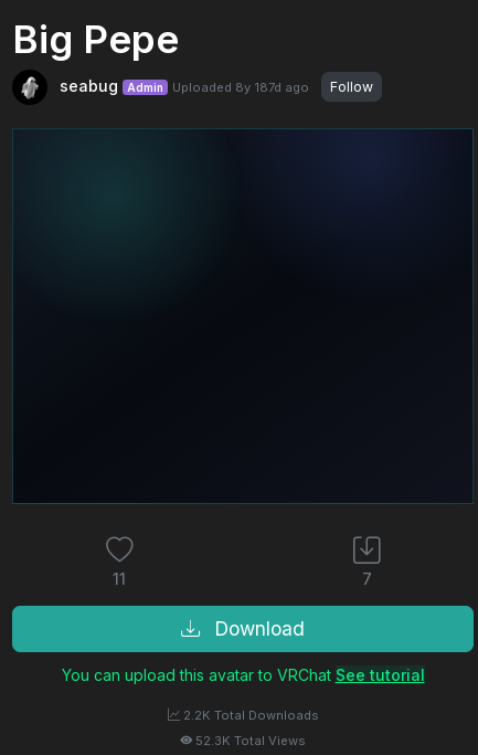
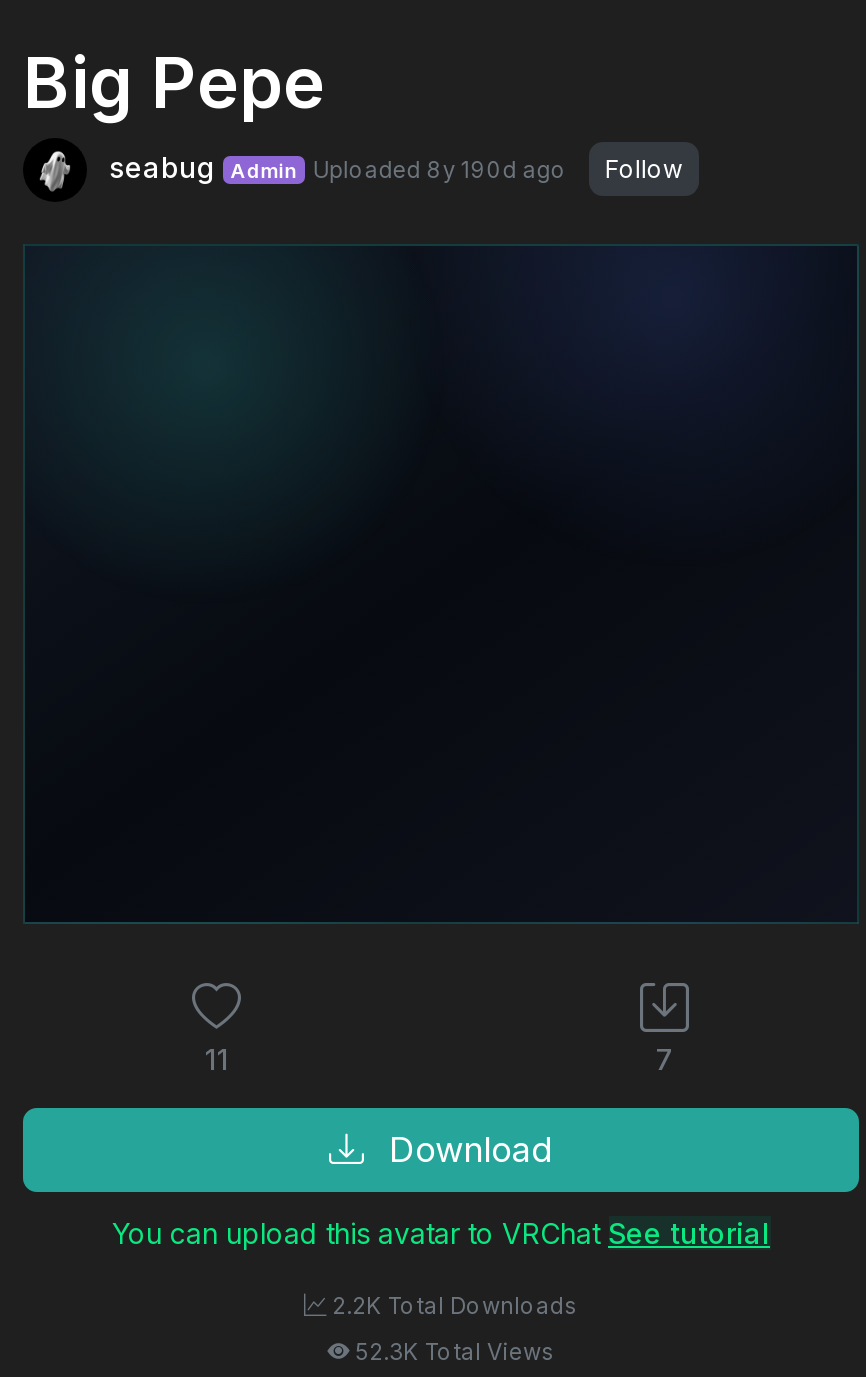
- Uploaded 8y 187d ago
+ Uploaded 8y 190d ago
